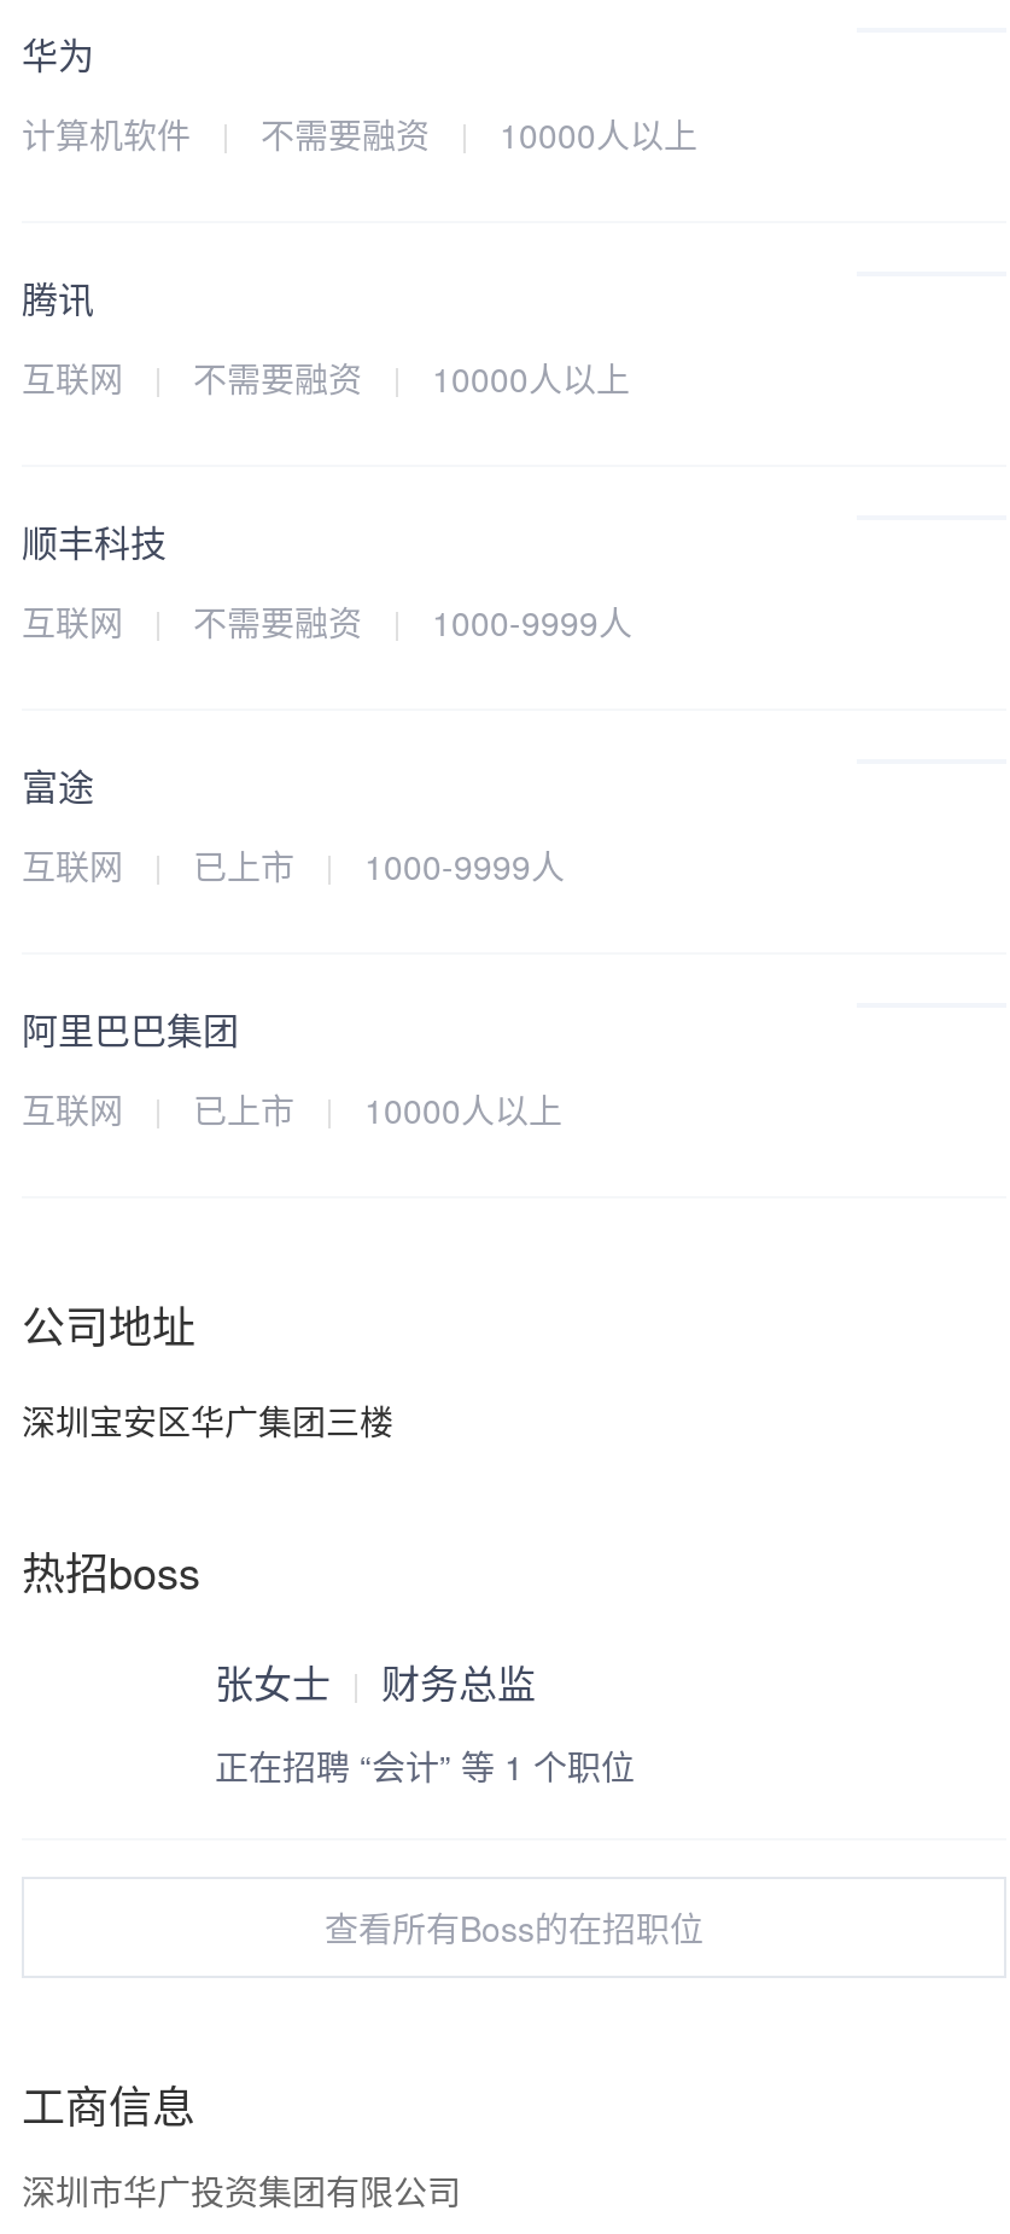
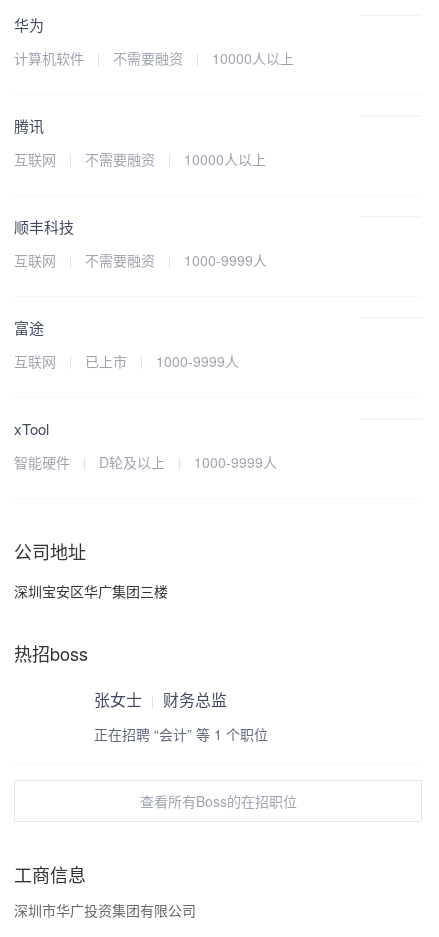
- 阿里巴巴集团
+ xTool

- 互联网
- 已上市
- 10000人以上
+ 智能硬件
+ D轮及以上
+ 1000-9999人
